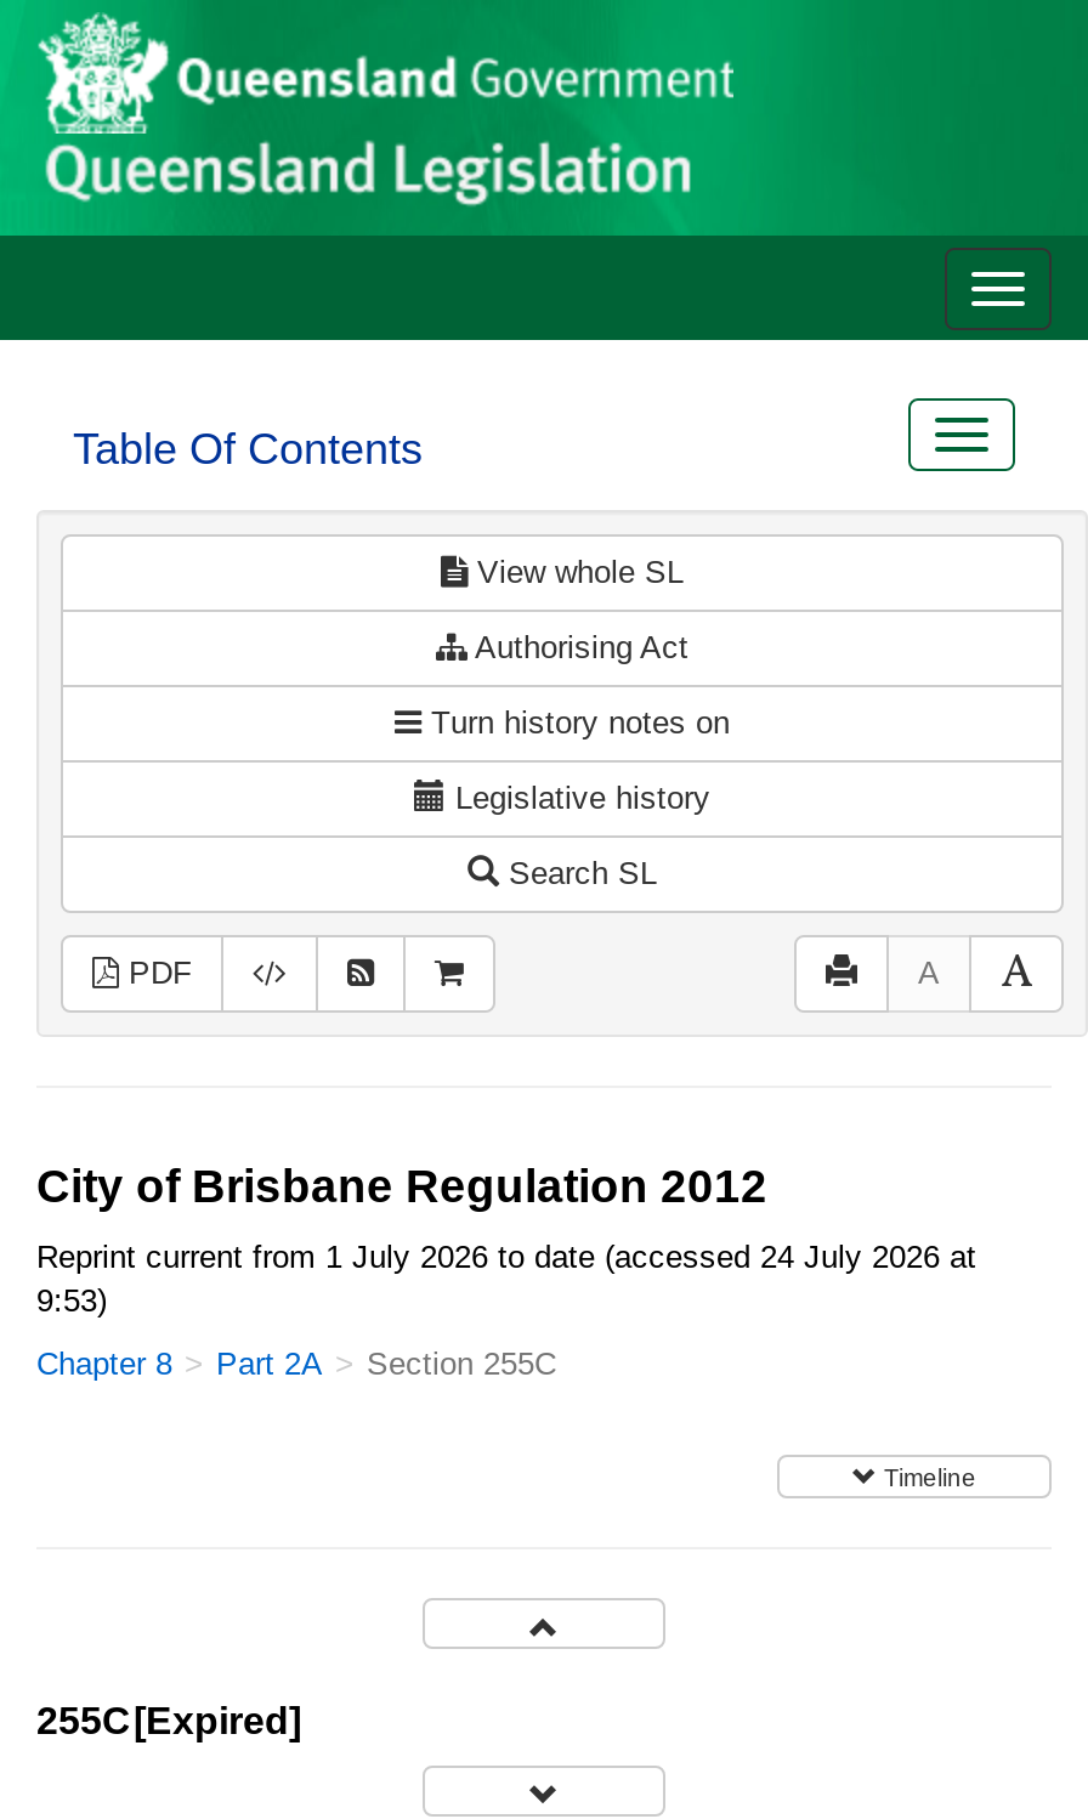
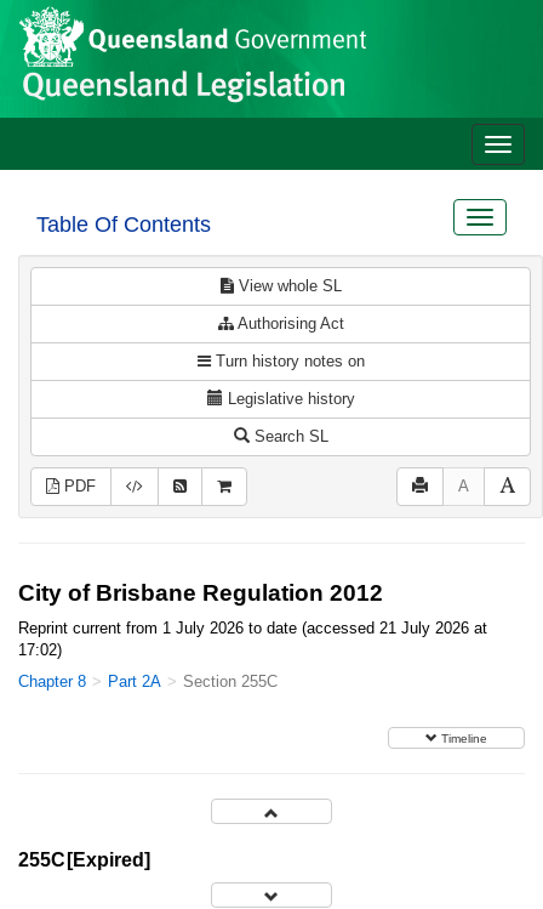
- Reprint current from 1 July 2026 to date (accessed 24 July 2026 at
+ Reprint current from 1 July 2026 to date (accessed 21 July 2026 at

- 9:53)
+ 17:02)
